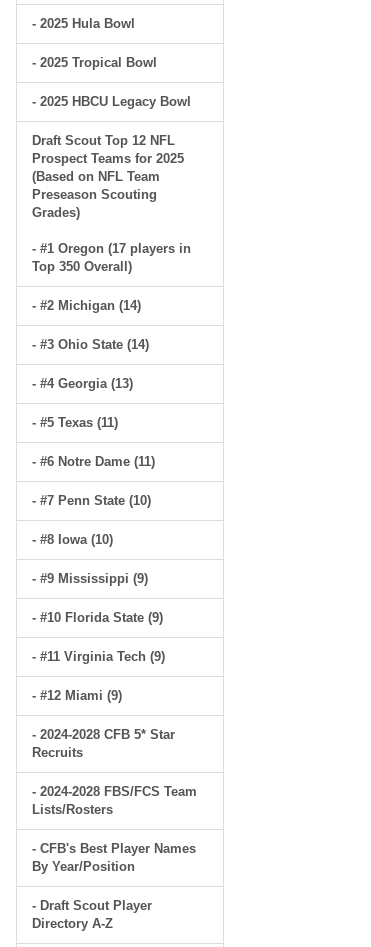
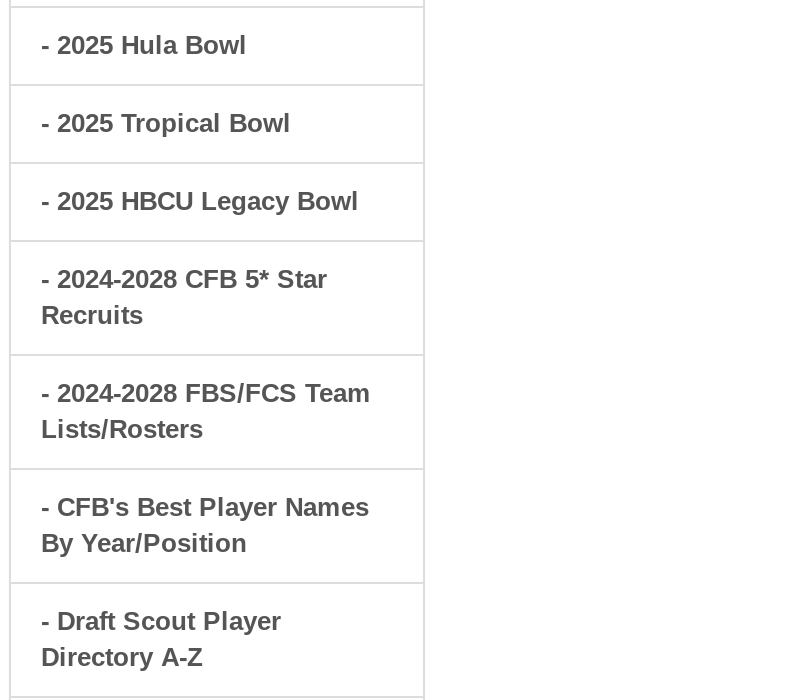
- Draft Scout Top 12 NFL
- Prospect Teams for 2025
- (Based on NFL Team
- Preseason Scouting
- Grades)
- - #1 Oregon (17 players in
- Top 350 Overall)
- - #2 Michigan (14)
- - #3 Ohio State (14)
- - #4 Georgia (13)
- - #5 Texas (11)
- - #6 Notre Dame (11)
- - #7 Penn State (10)
- - #8 Iowa (10)
- - #9 Mississippi (9)
- - #10 Florida State (9)
- - #11 Virginia Tech (9)
- - #12 Miami (9)
